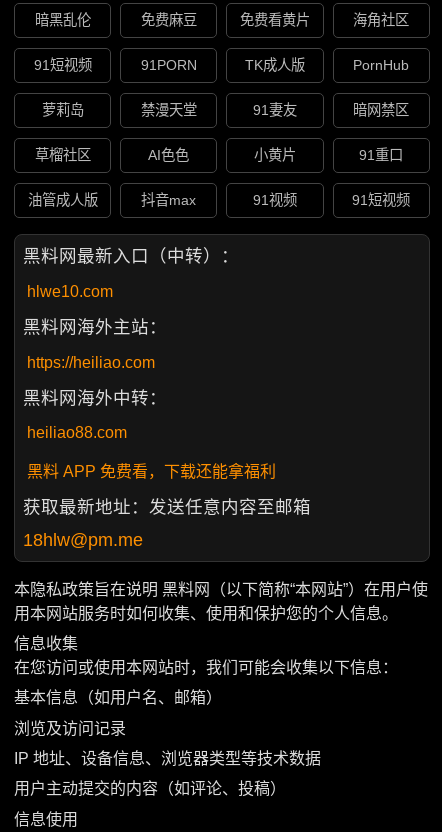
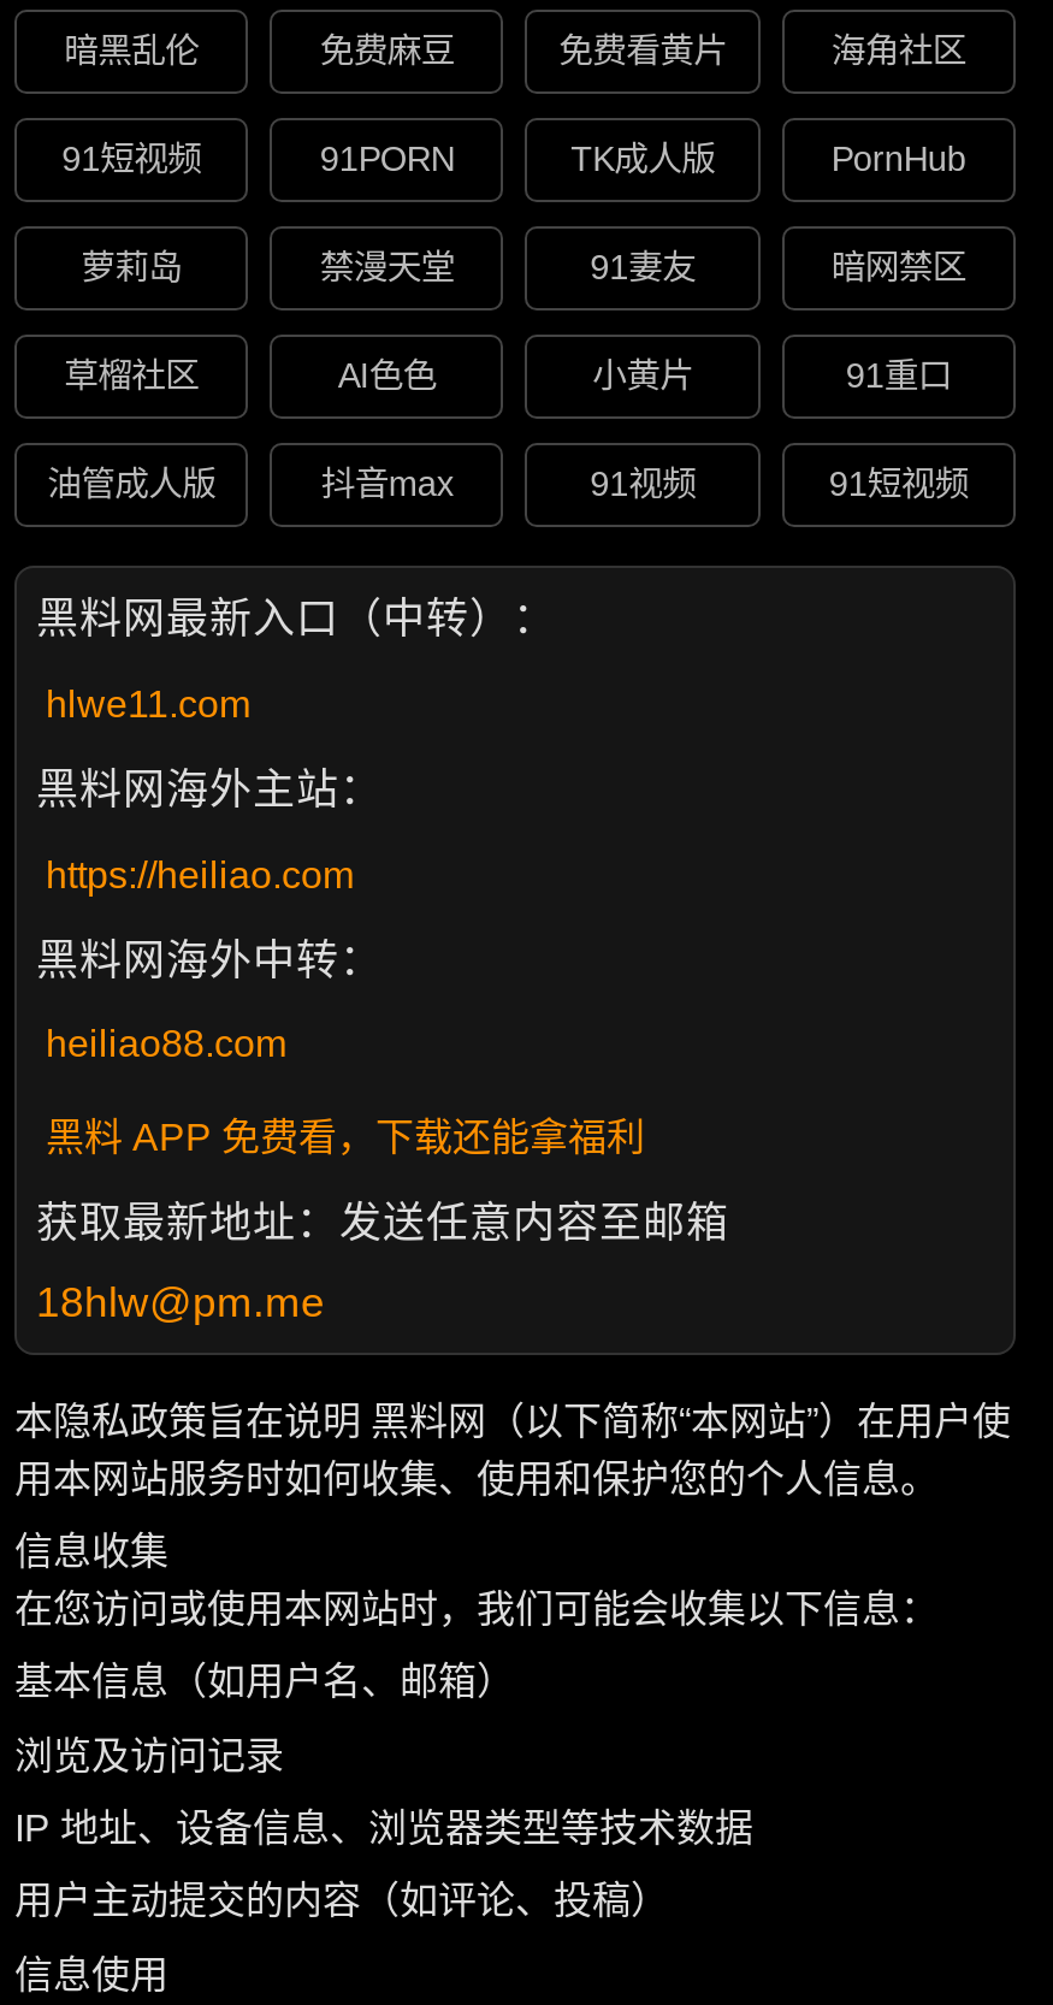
- hlwe10.com
+ hlwe11.com
